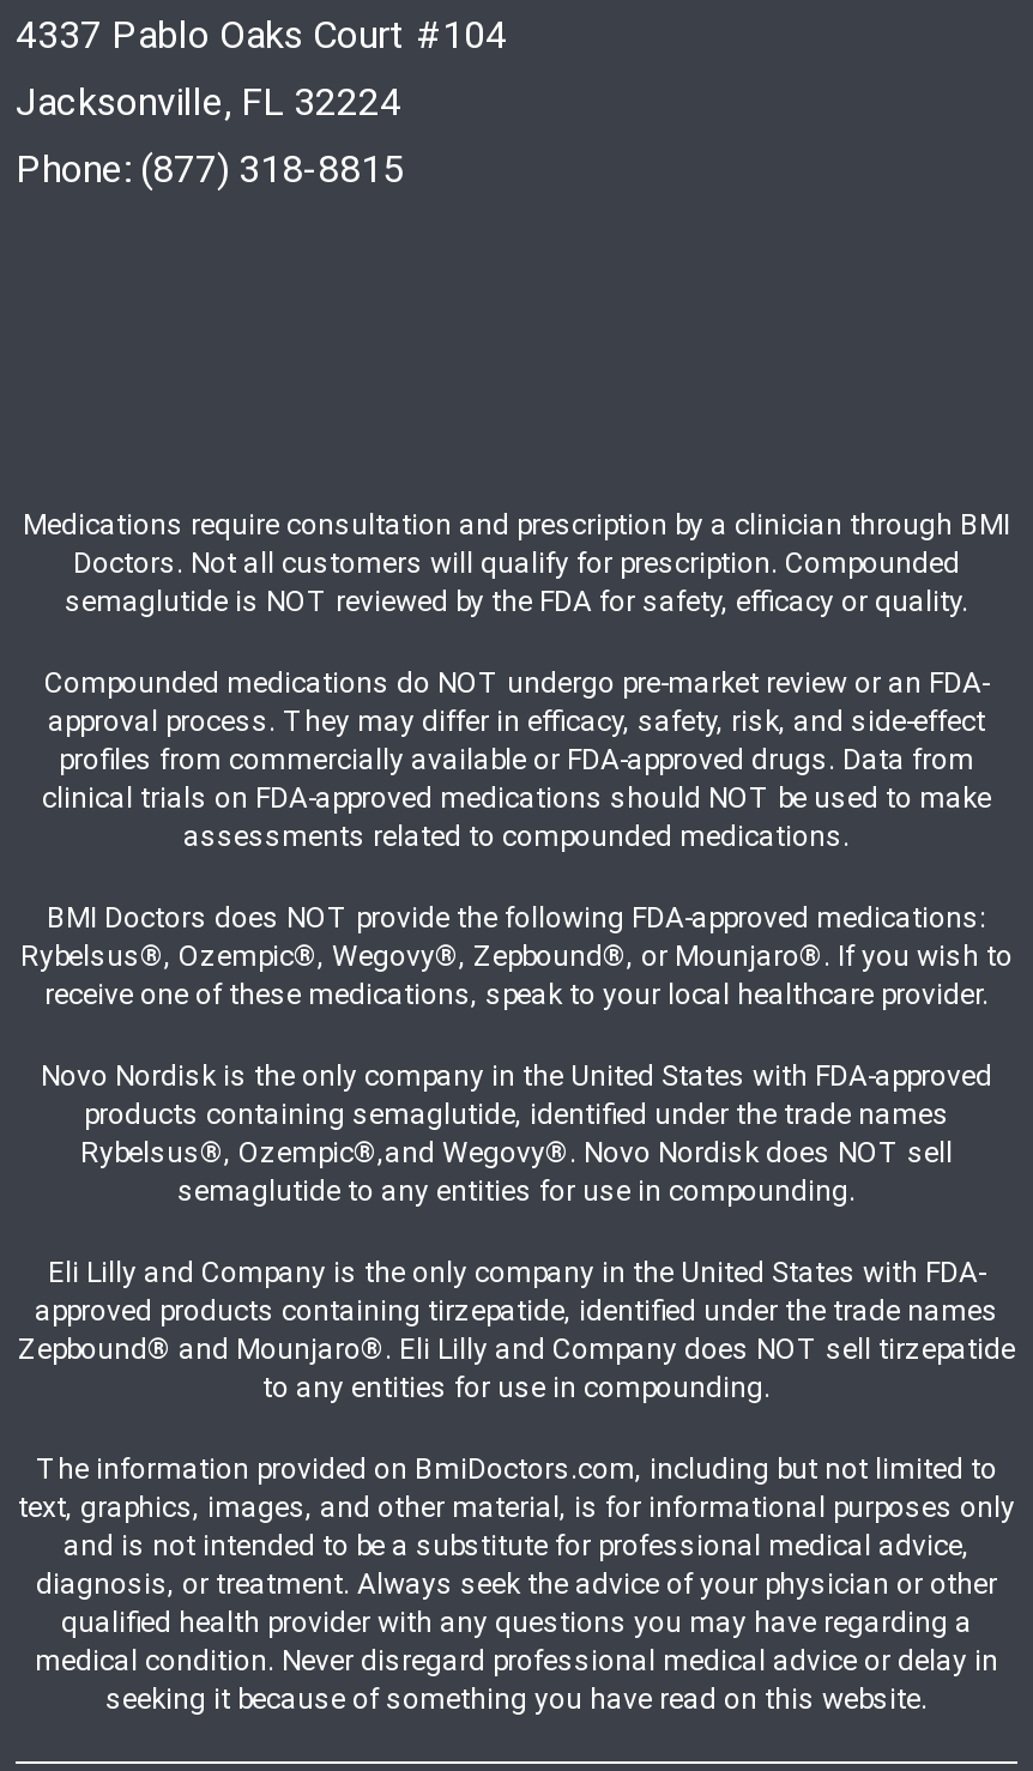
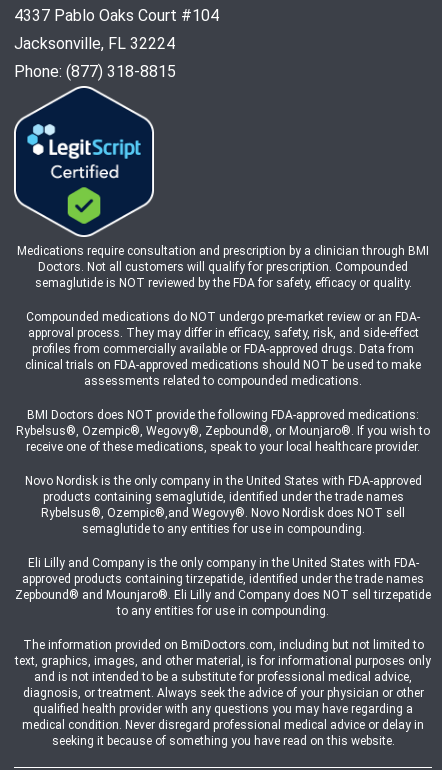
+ [image]
